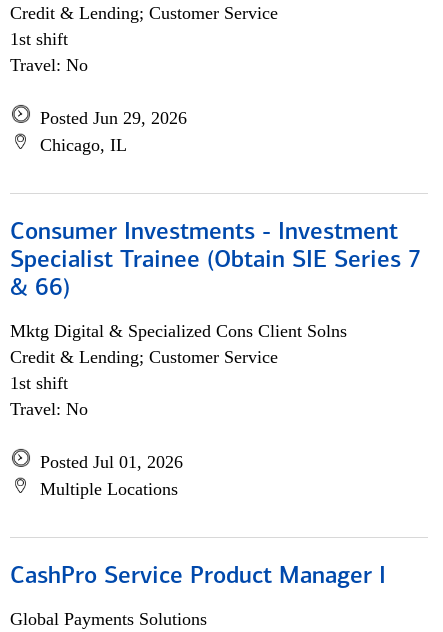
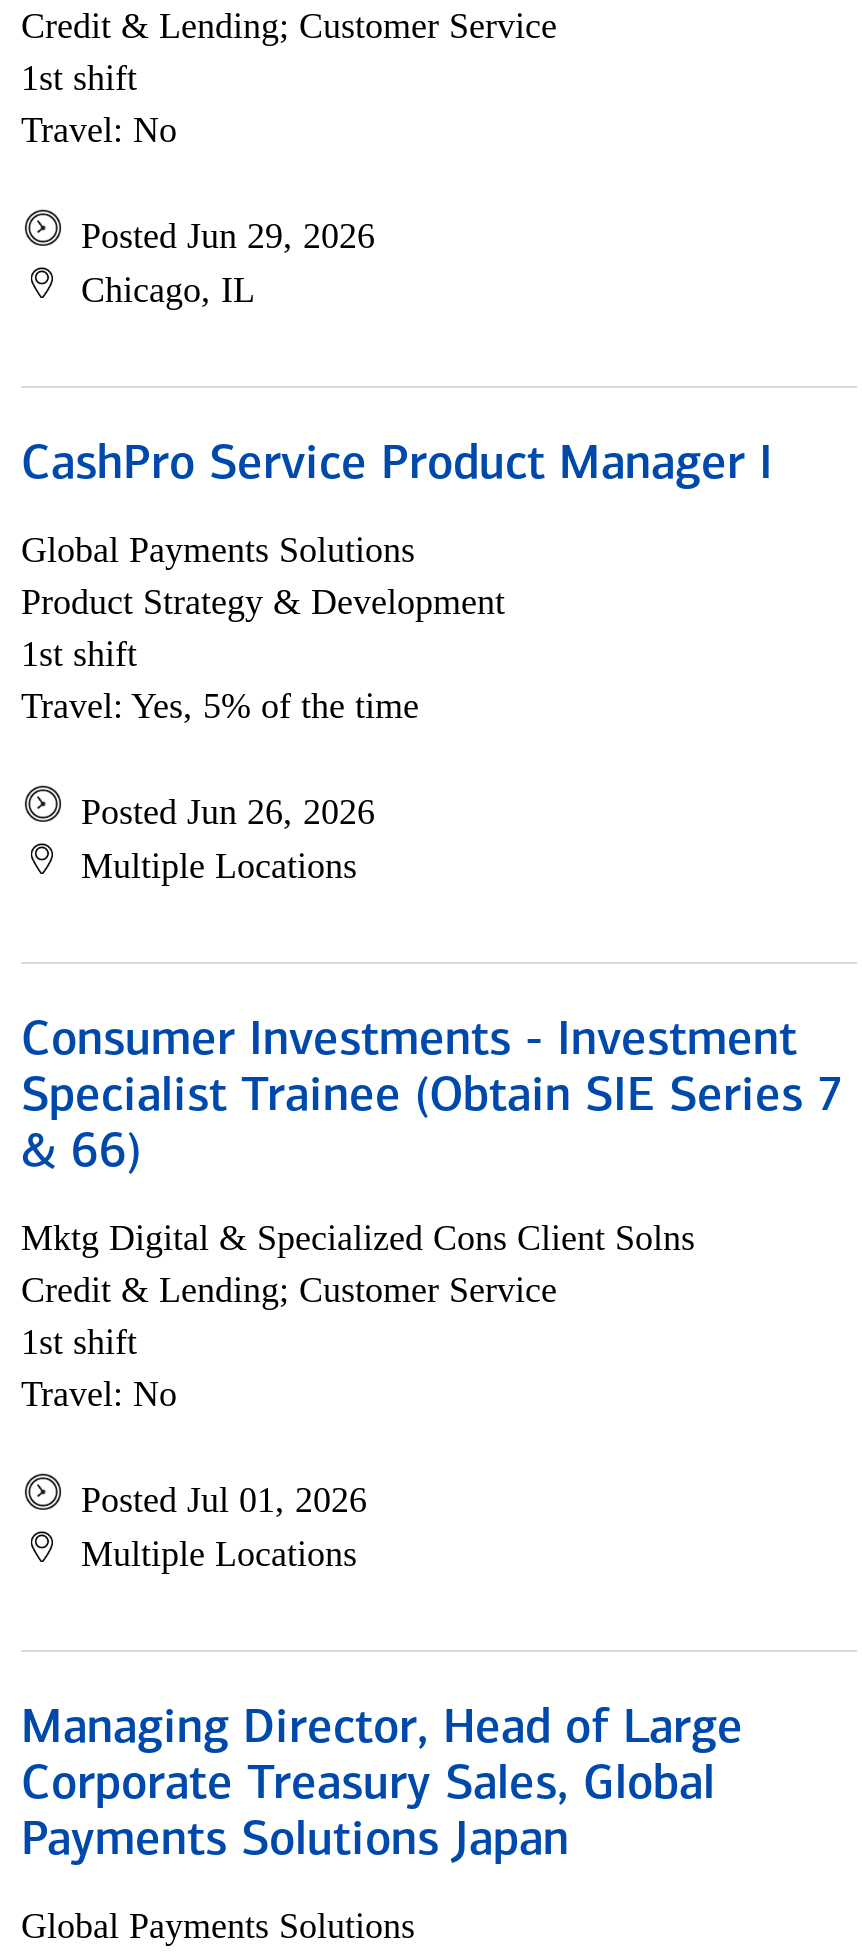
+ Global Payments Solutions
+ Product Strategy & Development
+ 1st shift
+ Travel: Yes, 5% of the time
+ Posted Jun 26, 2026
+ Multiple Locations

+ Managing Director, Head of Large
+ Corporate Treasury Sales, Global
+ Payments Solutions Japan

moved up: CashPro Service Product Manager I
